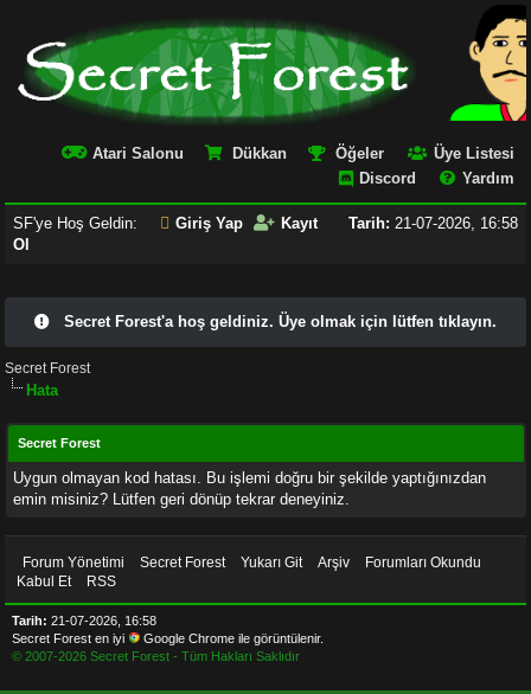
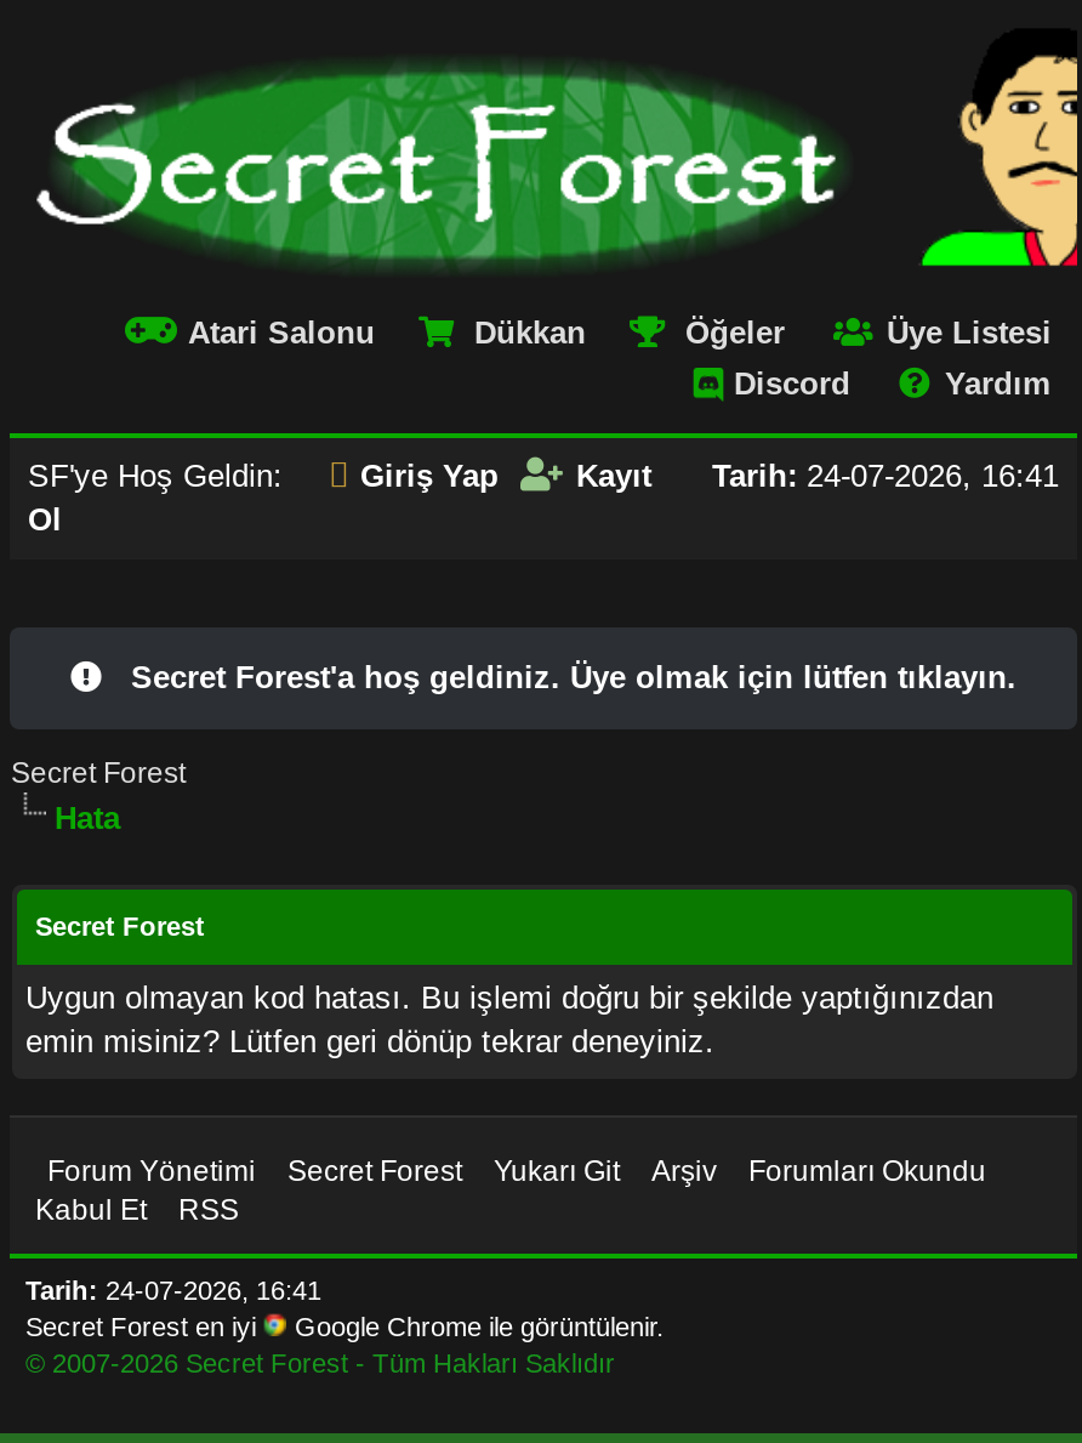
- Kayıt Tarih: 21-07-2026, 16:58
+ Kayıt Tarih: 24-07-2026, 16:41

- Tarih: 21-07-2026, 16:58
+ Tarih: 24-07-2026, 16:41
